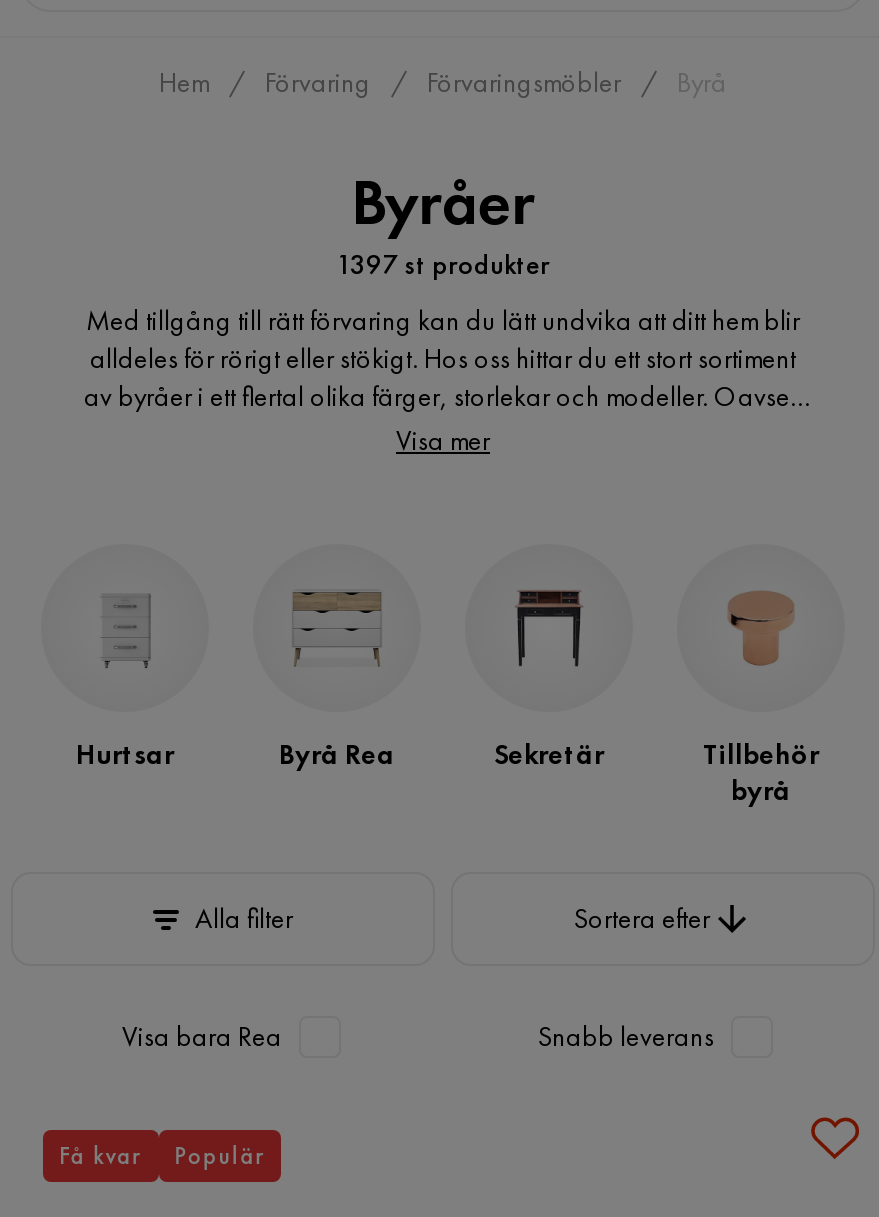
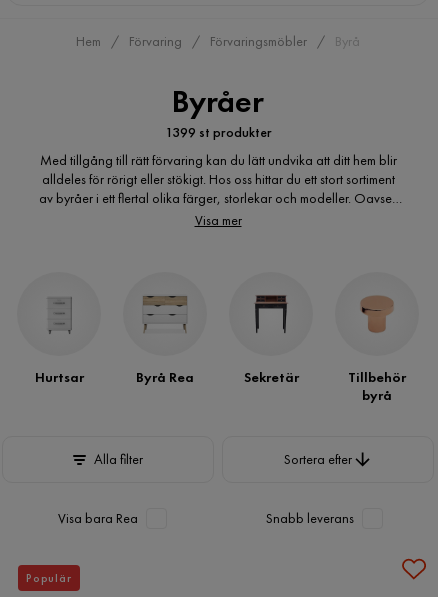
- 1397 st produkter
+ 1399 st produkter

- Få kvar
